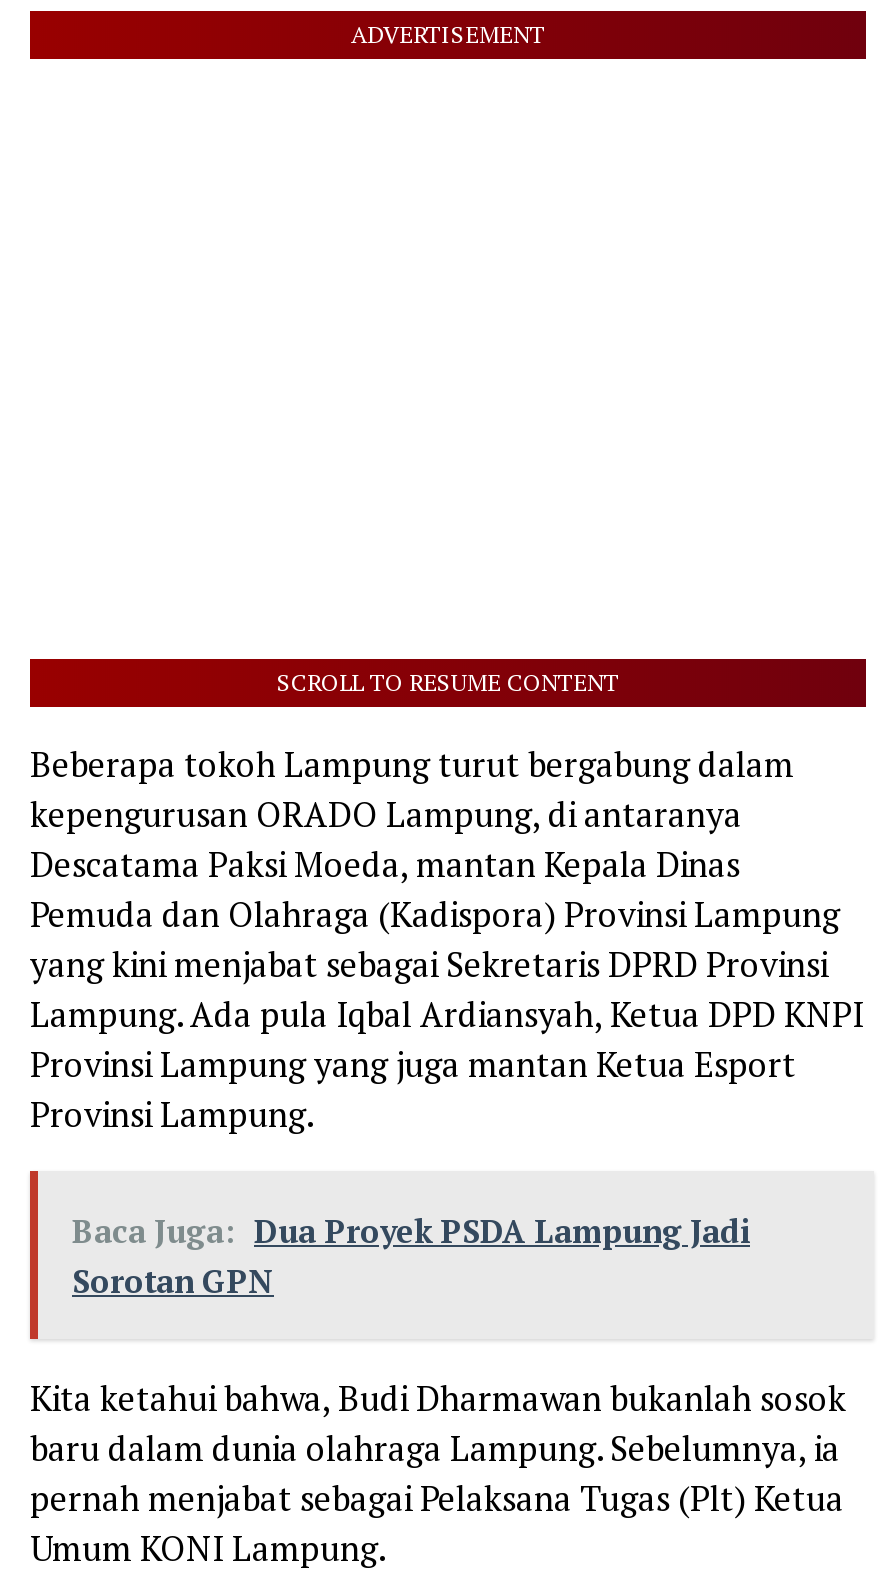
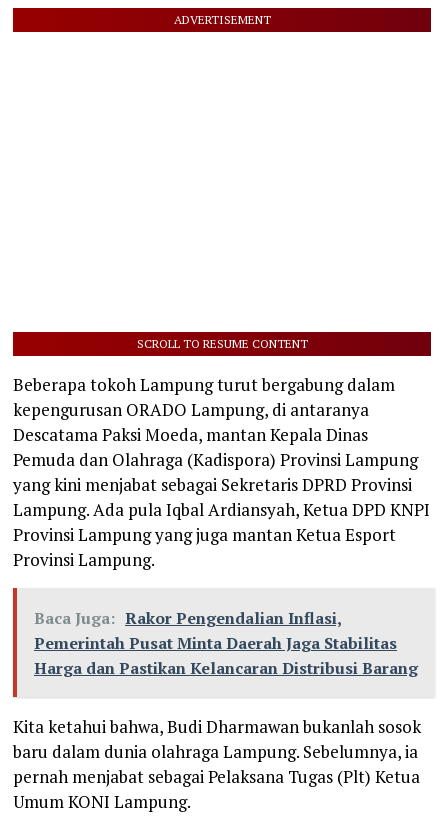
- Baca Juga: Dua Proyek PSDA Lampung Jadi
- Sorotan GPN
+ Baca Juga: Rakor Pengendalian Inflasi,
+ Pemerintah Pusat Minta Daerah Jaga Stabilitas
+ Harga dan Pastikan Kelancaran Distribusi Barang
